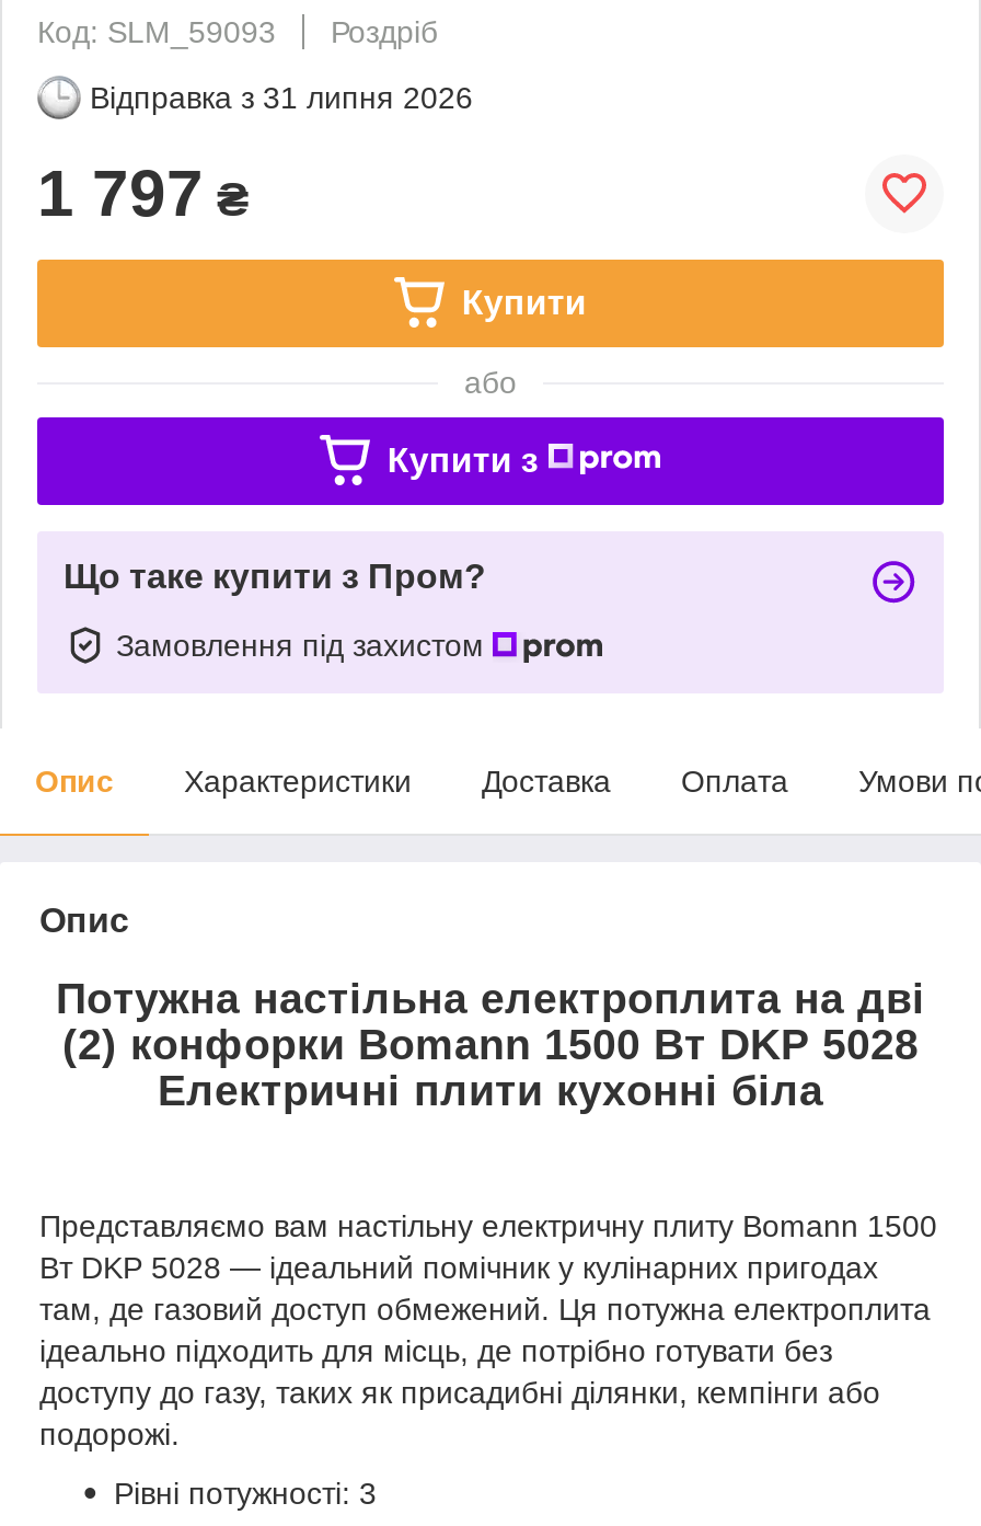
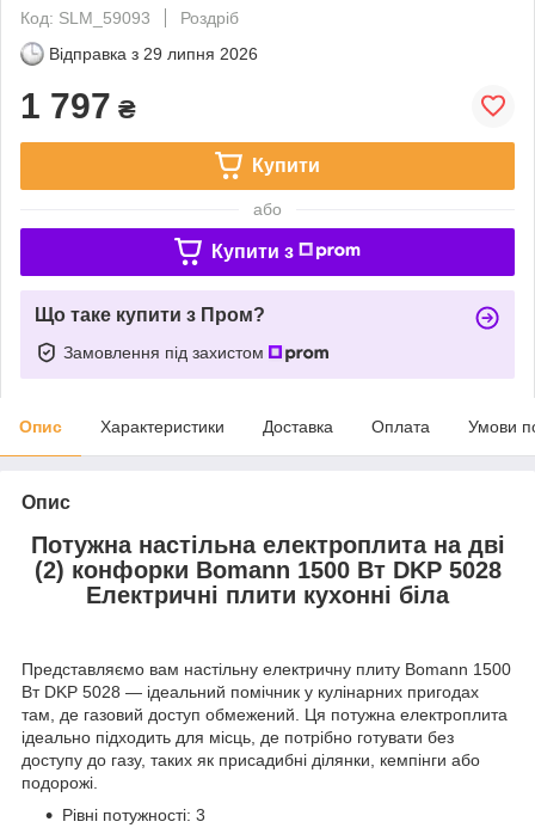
- Відправка з 31 липня 2026
+ Відправка з 29 липня 2026
